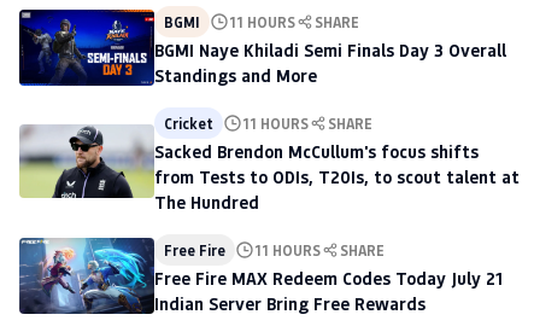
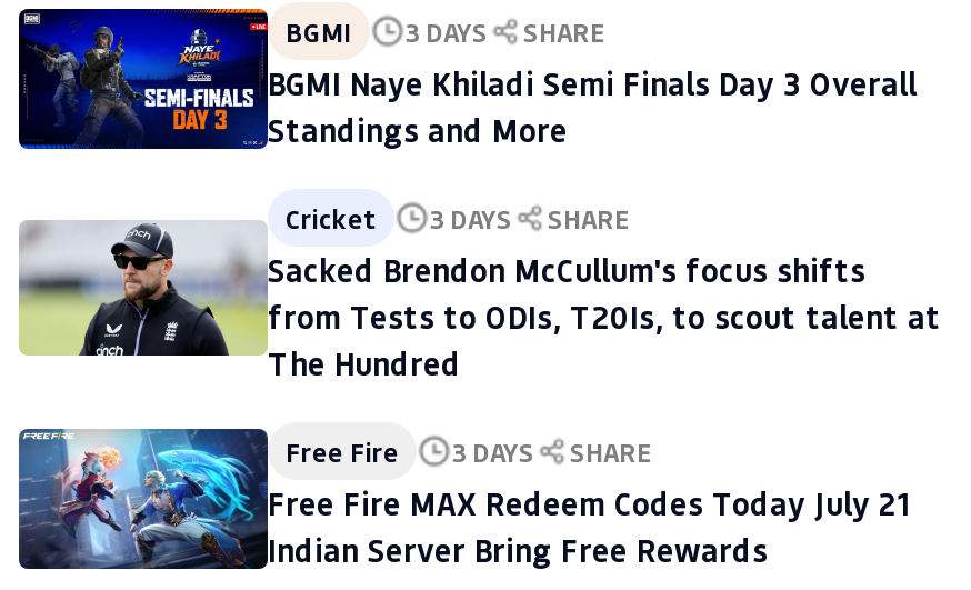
- BGMI 11 HOURS SHARE
+ BGMI 3 DAYS SHARE

- Cricket 11 HOURS SHARE
+ Cricket 3 DAYS SHARE

- Free Fire 11 HOURS SHARE
+ Free Fire 3 DAYS SHARE
